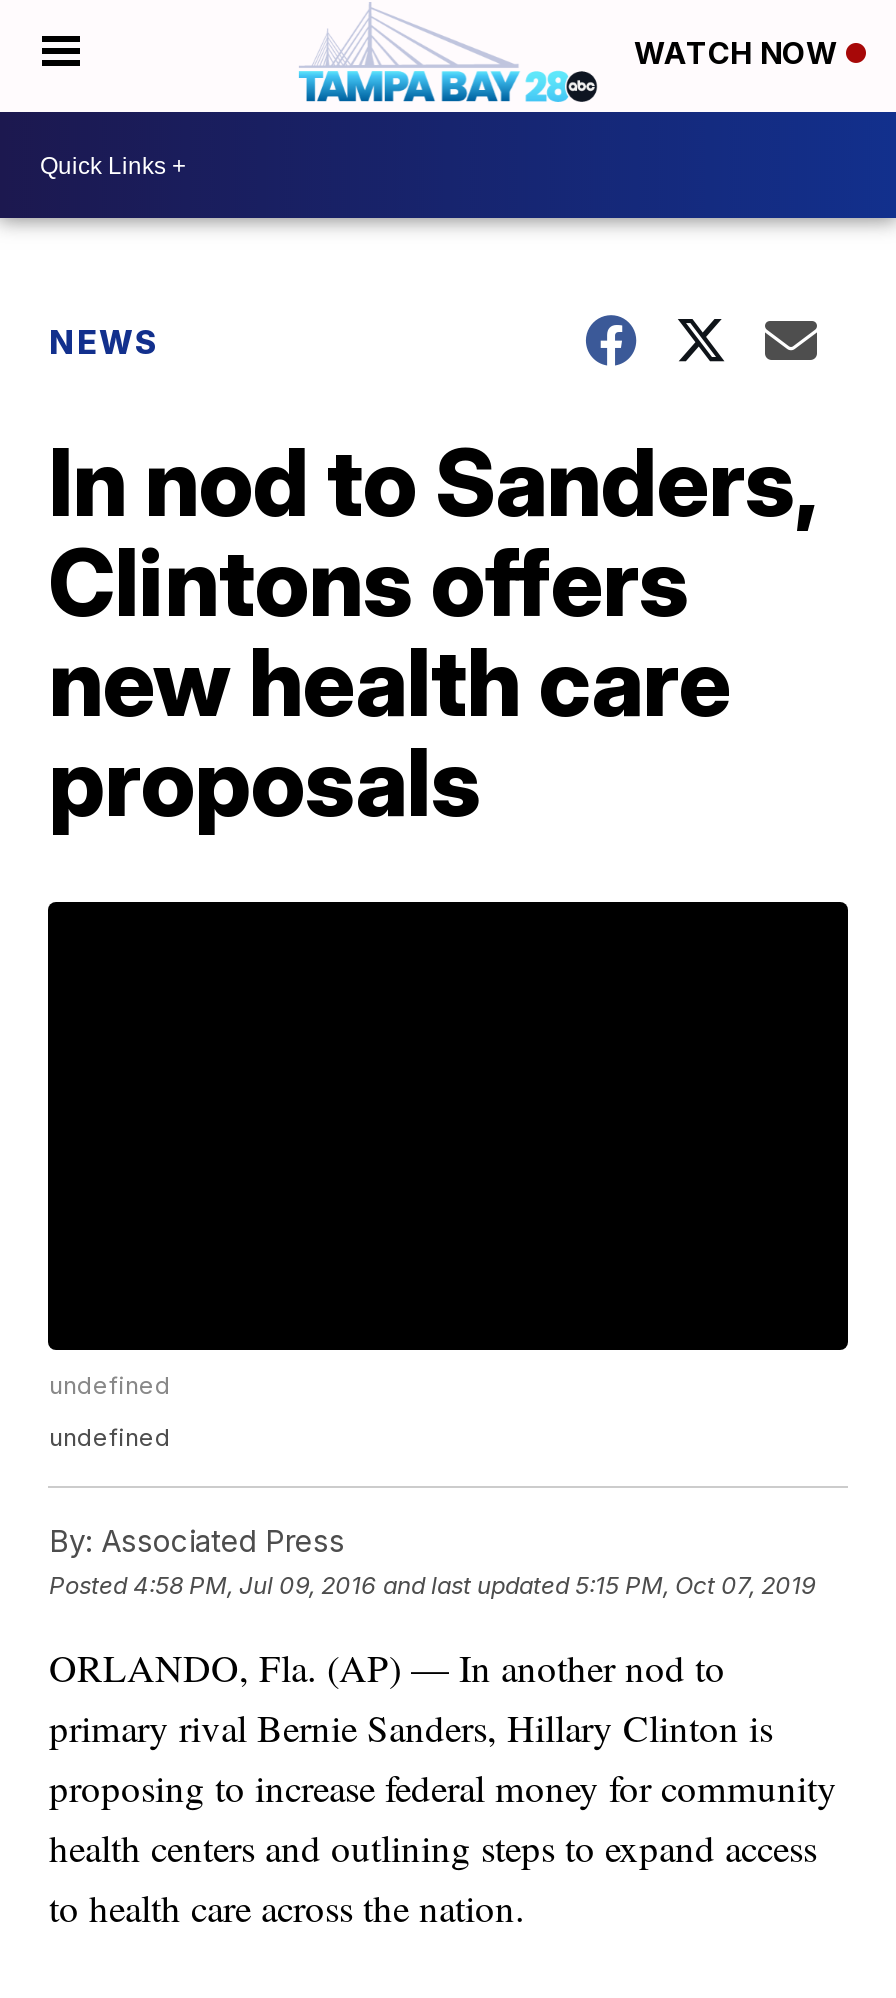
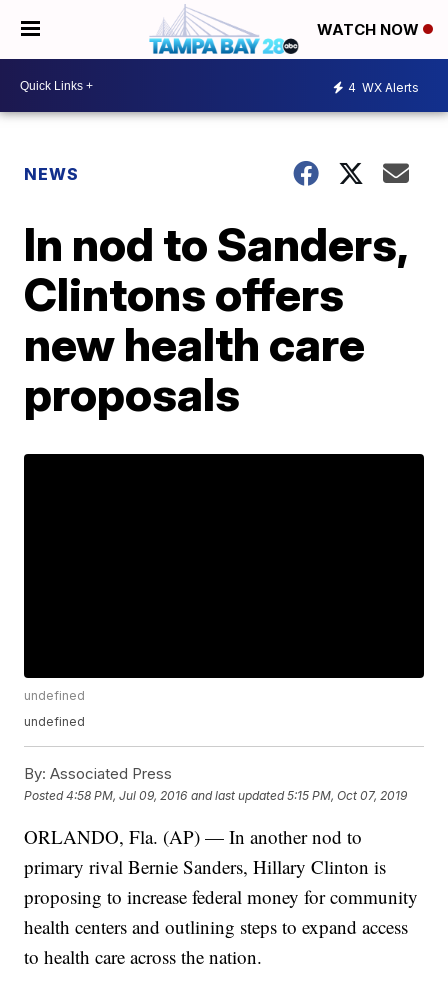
+ 4 WX Alerts
